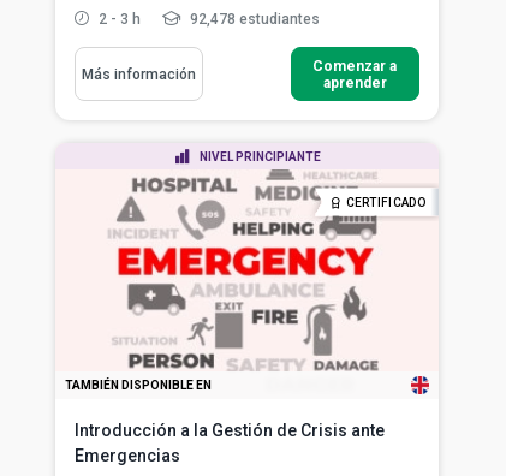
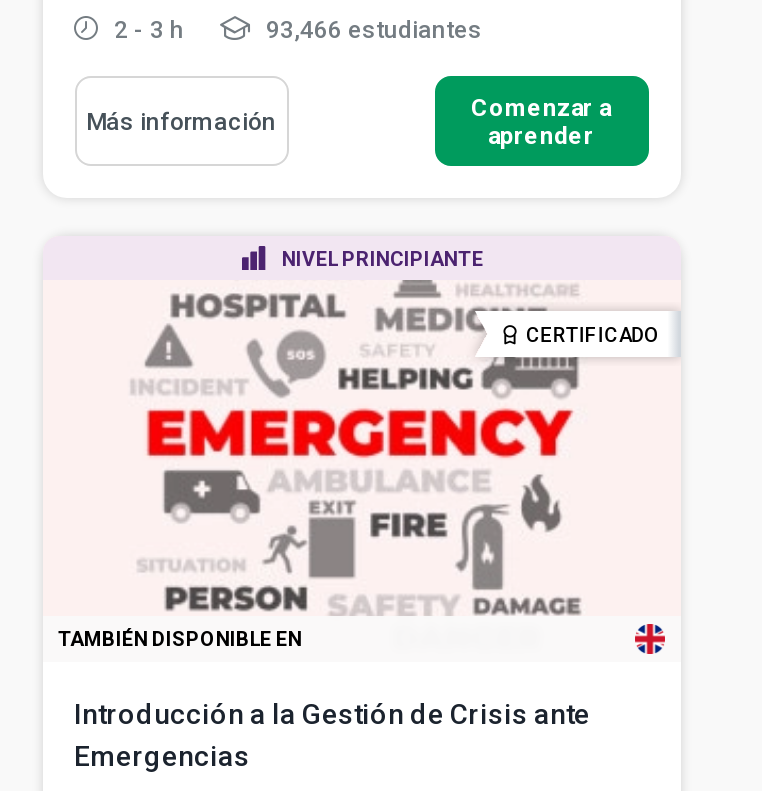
- 92,478 estudiantes
+ 93,466 estudiantes
